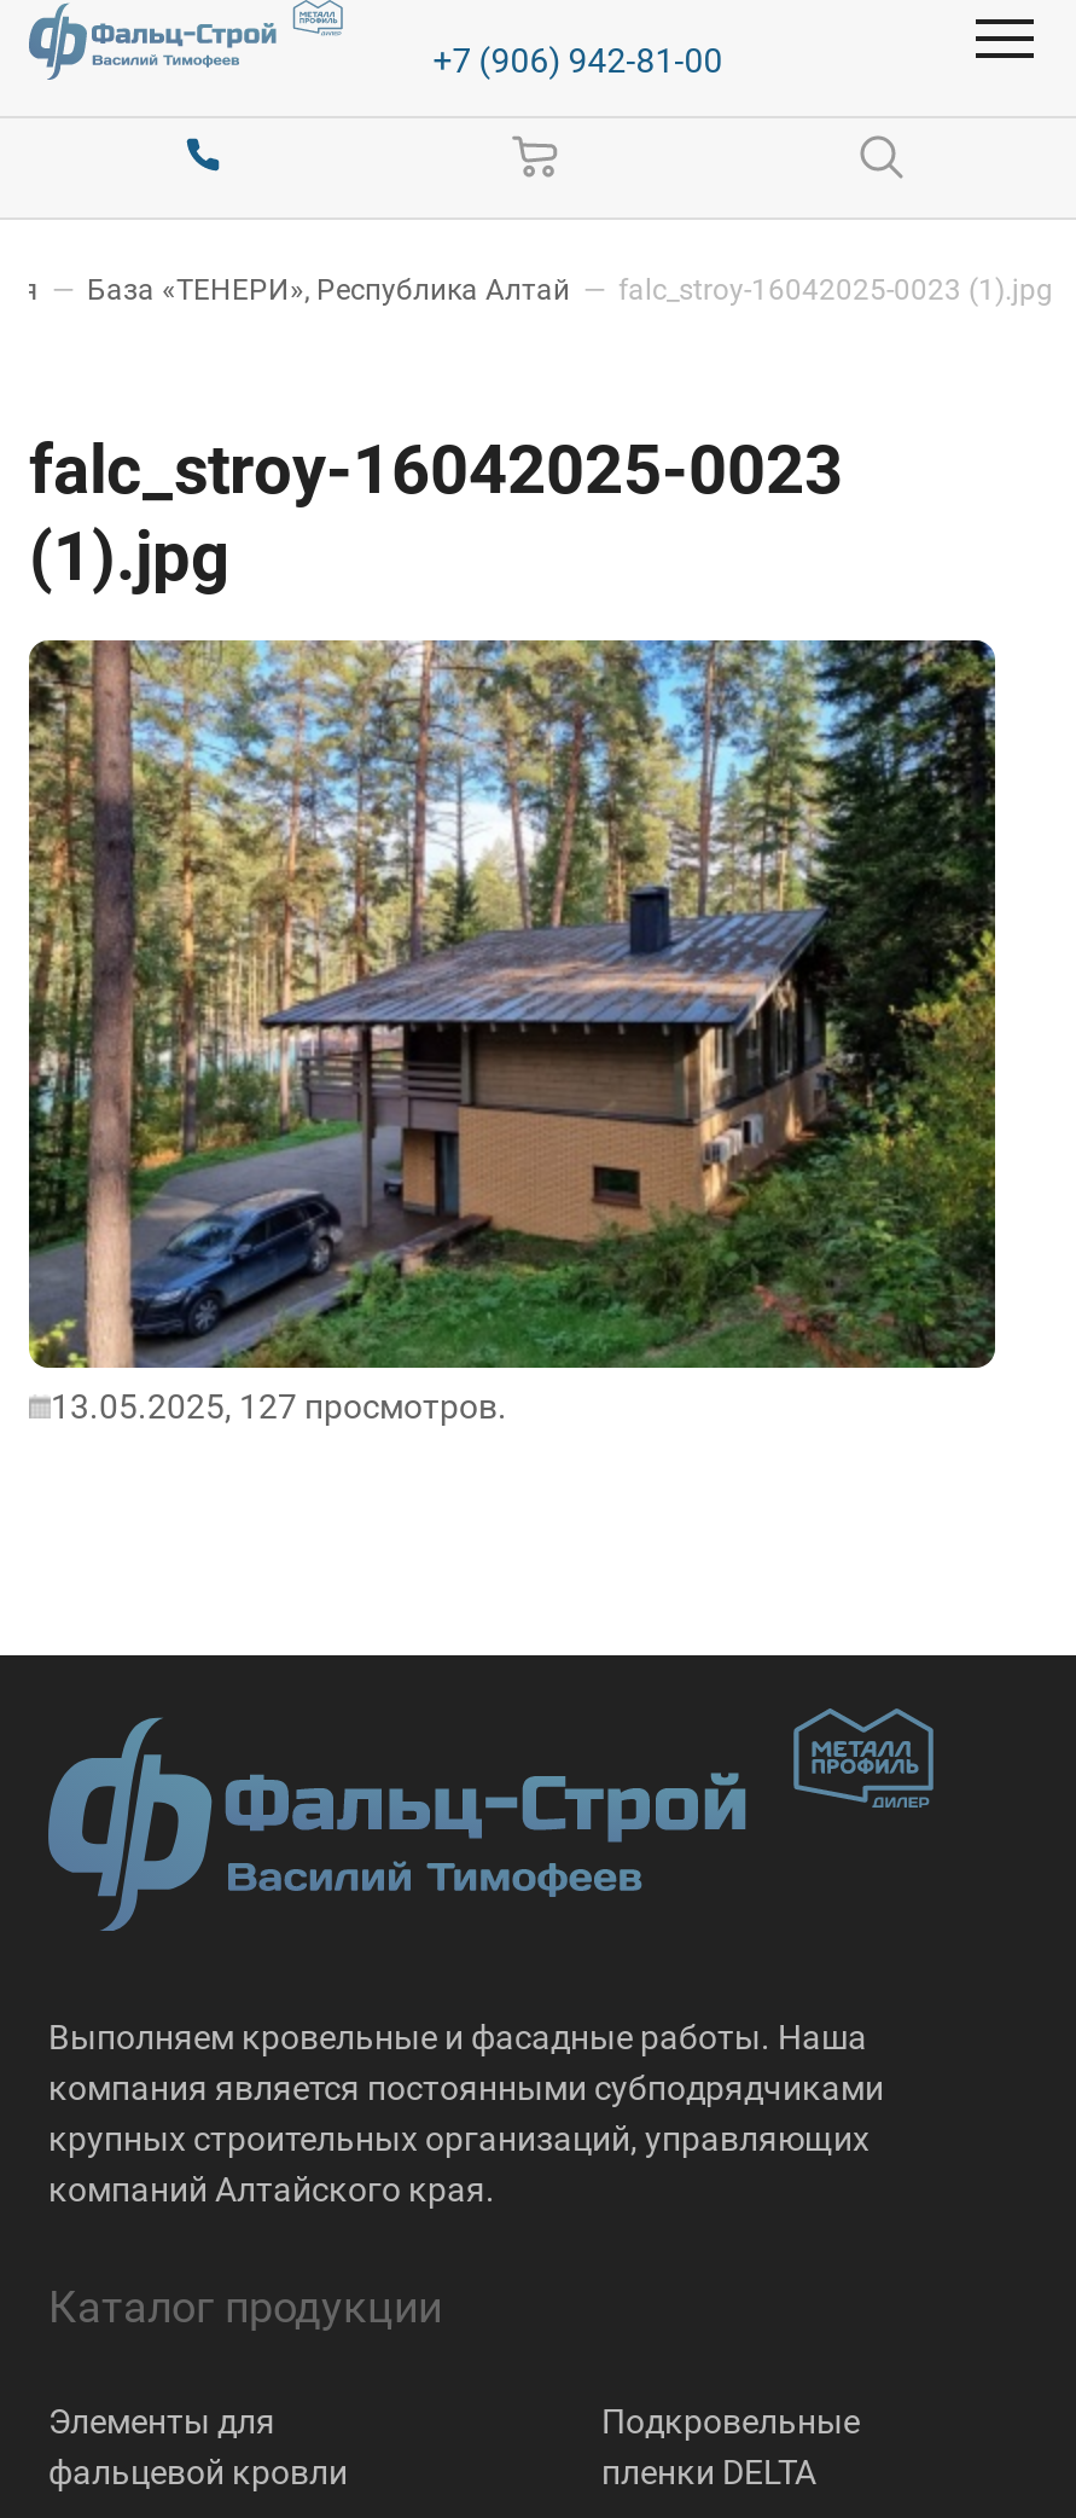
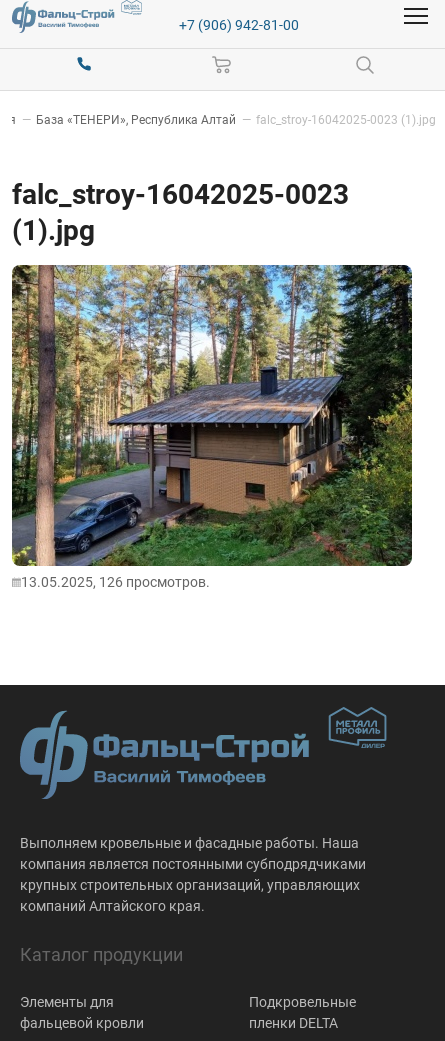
- 13.05.2025, 127 просмотров.
+ 13.05.2025, 126 просмотров.
